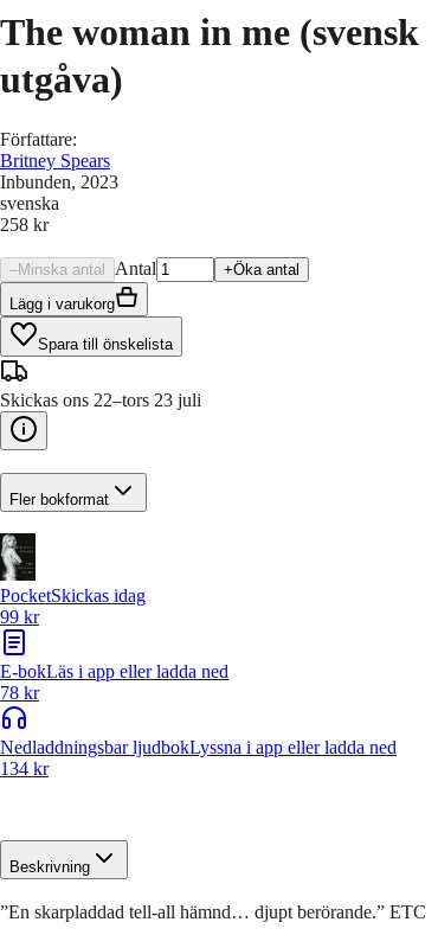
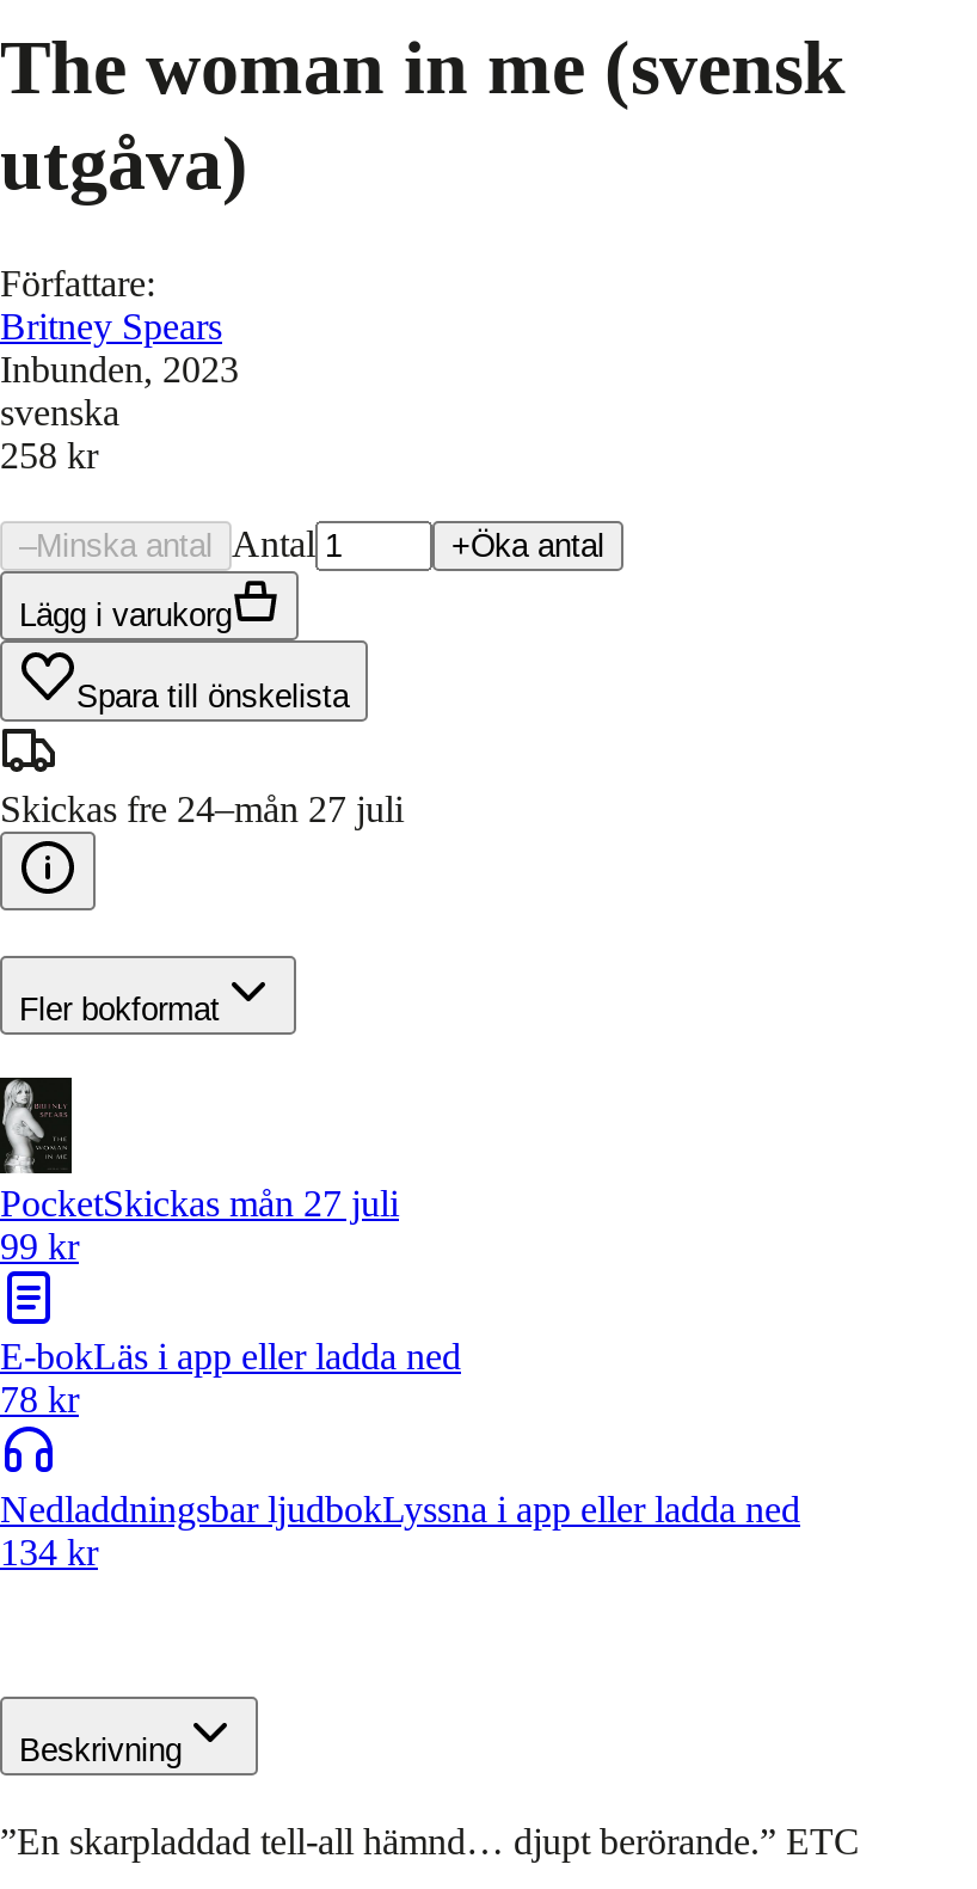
- Skickas ons 22–tors 23 juli
+ Skickas fre 24–mån 27 juli

- PocketSkickas idag
+ PocketSkickas mån 27 juli
